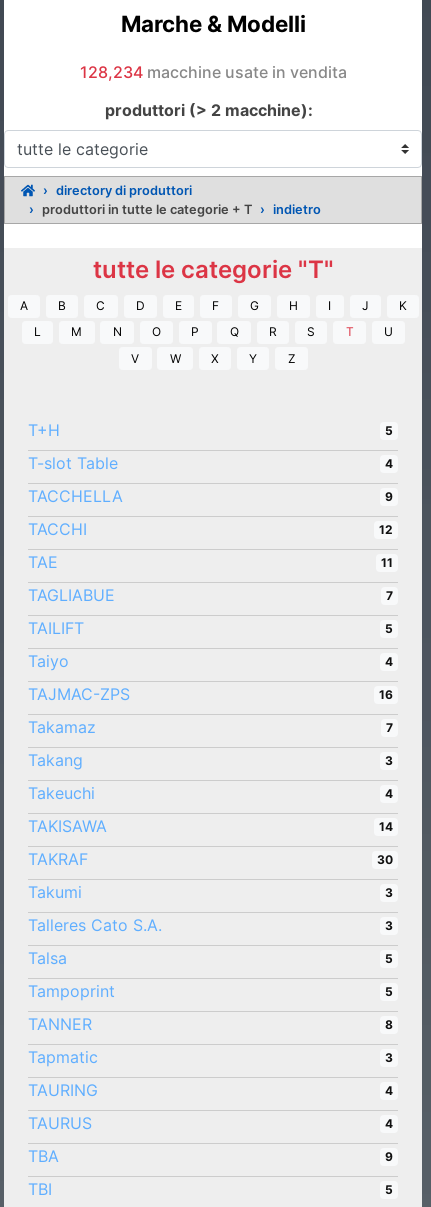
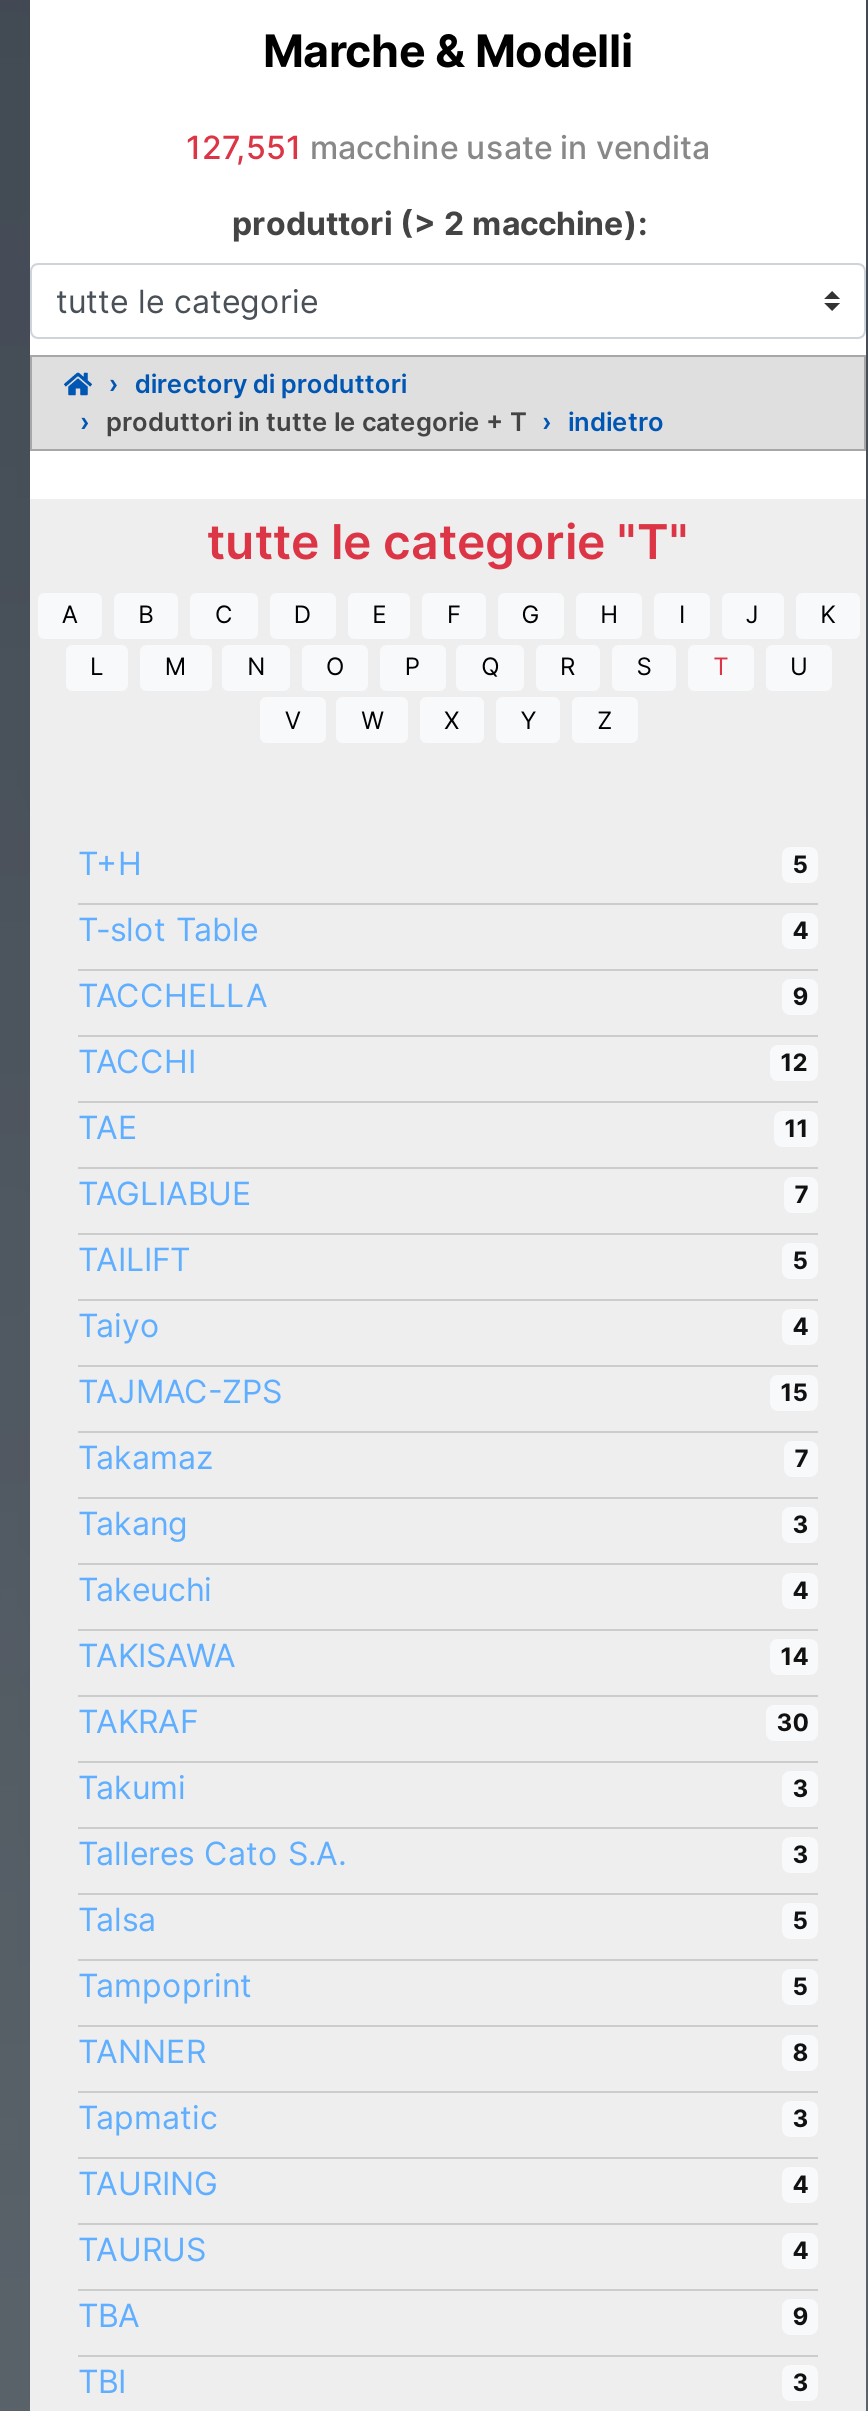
- 128,234 macchine usate in vendita
+ 127,551 macchine usate in vendita

- 16
+ 15

- 5
+ 3
